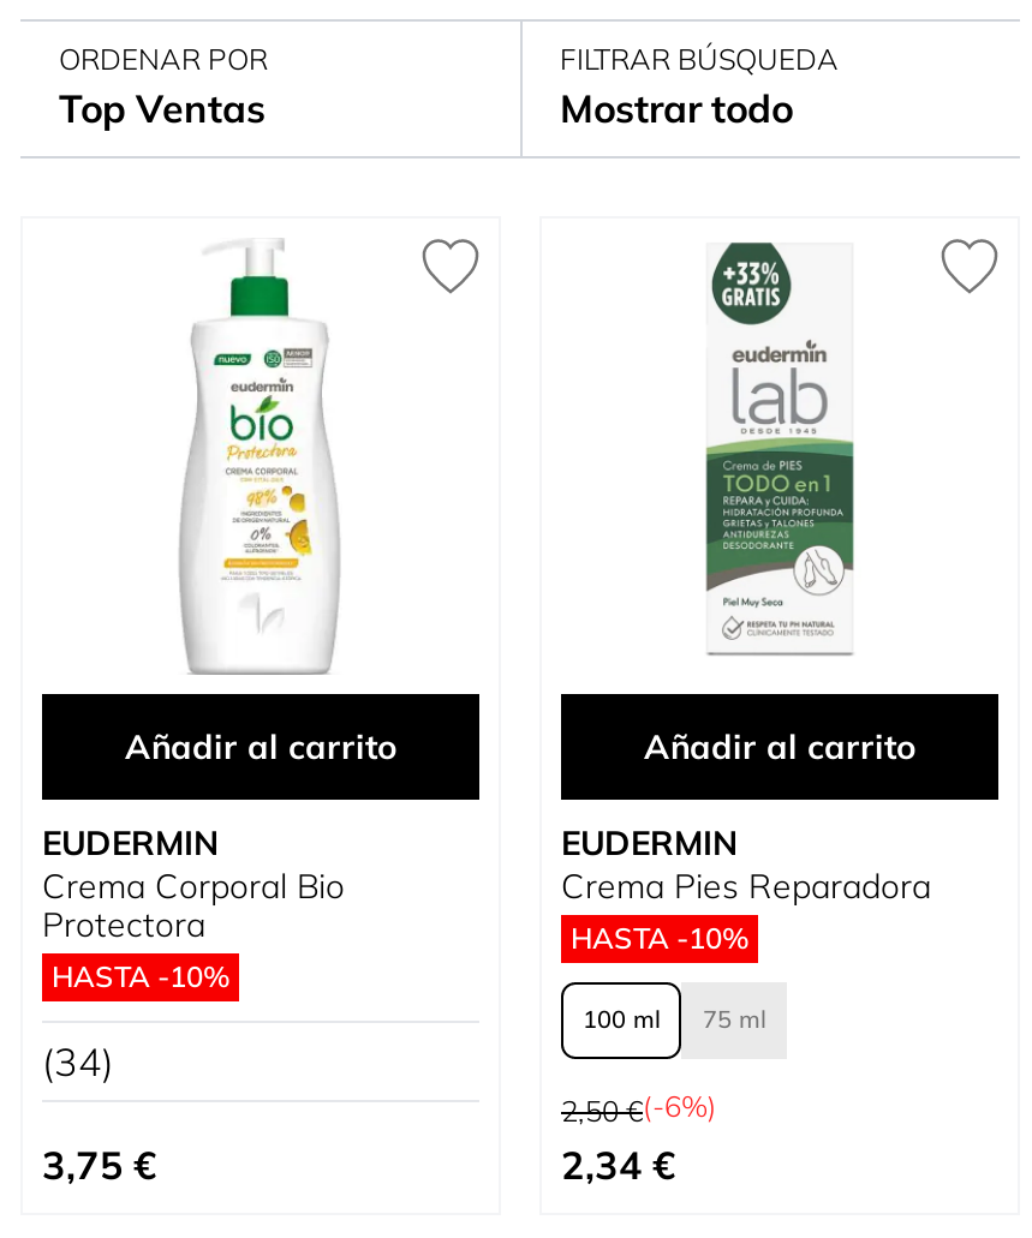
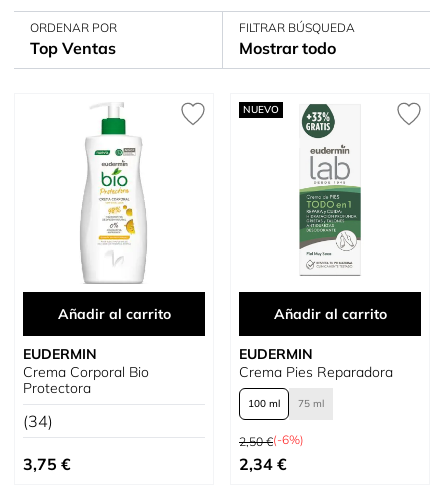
+ NUEVO

- HASTA -10%

- HASTA -10%
